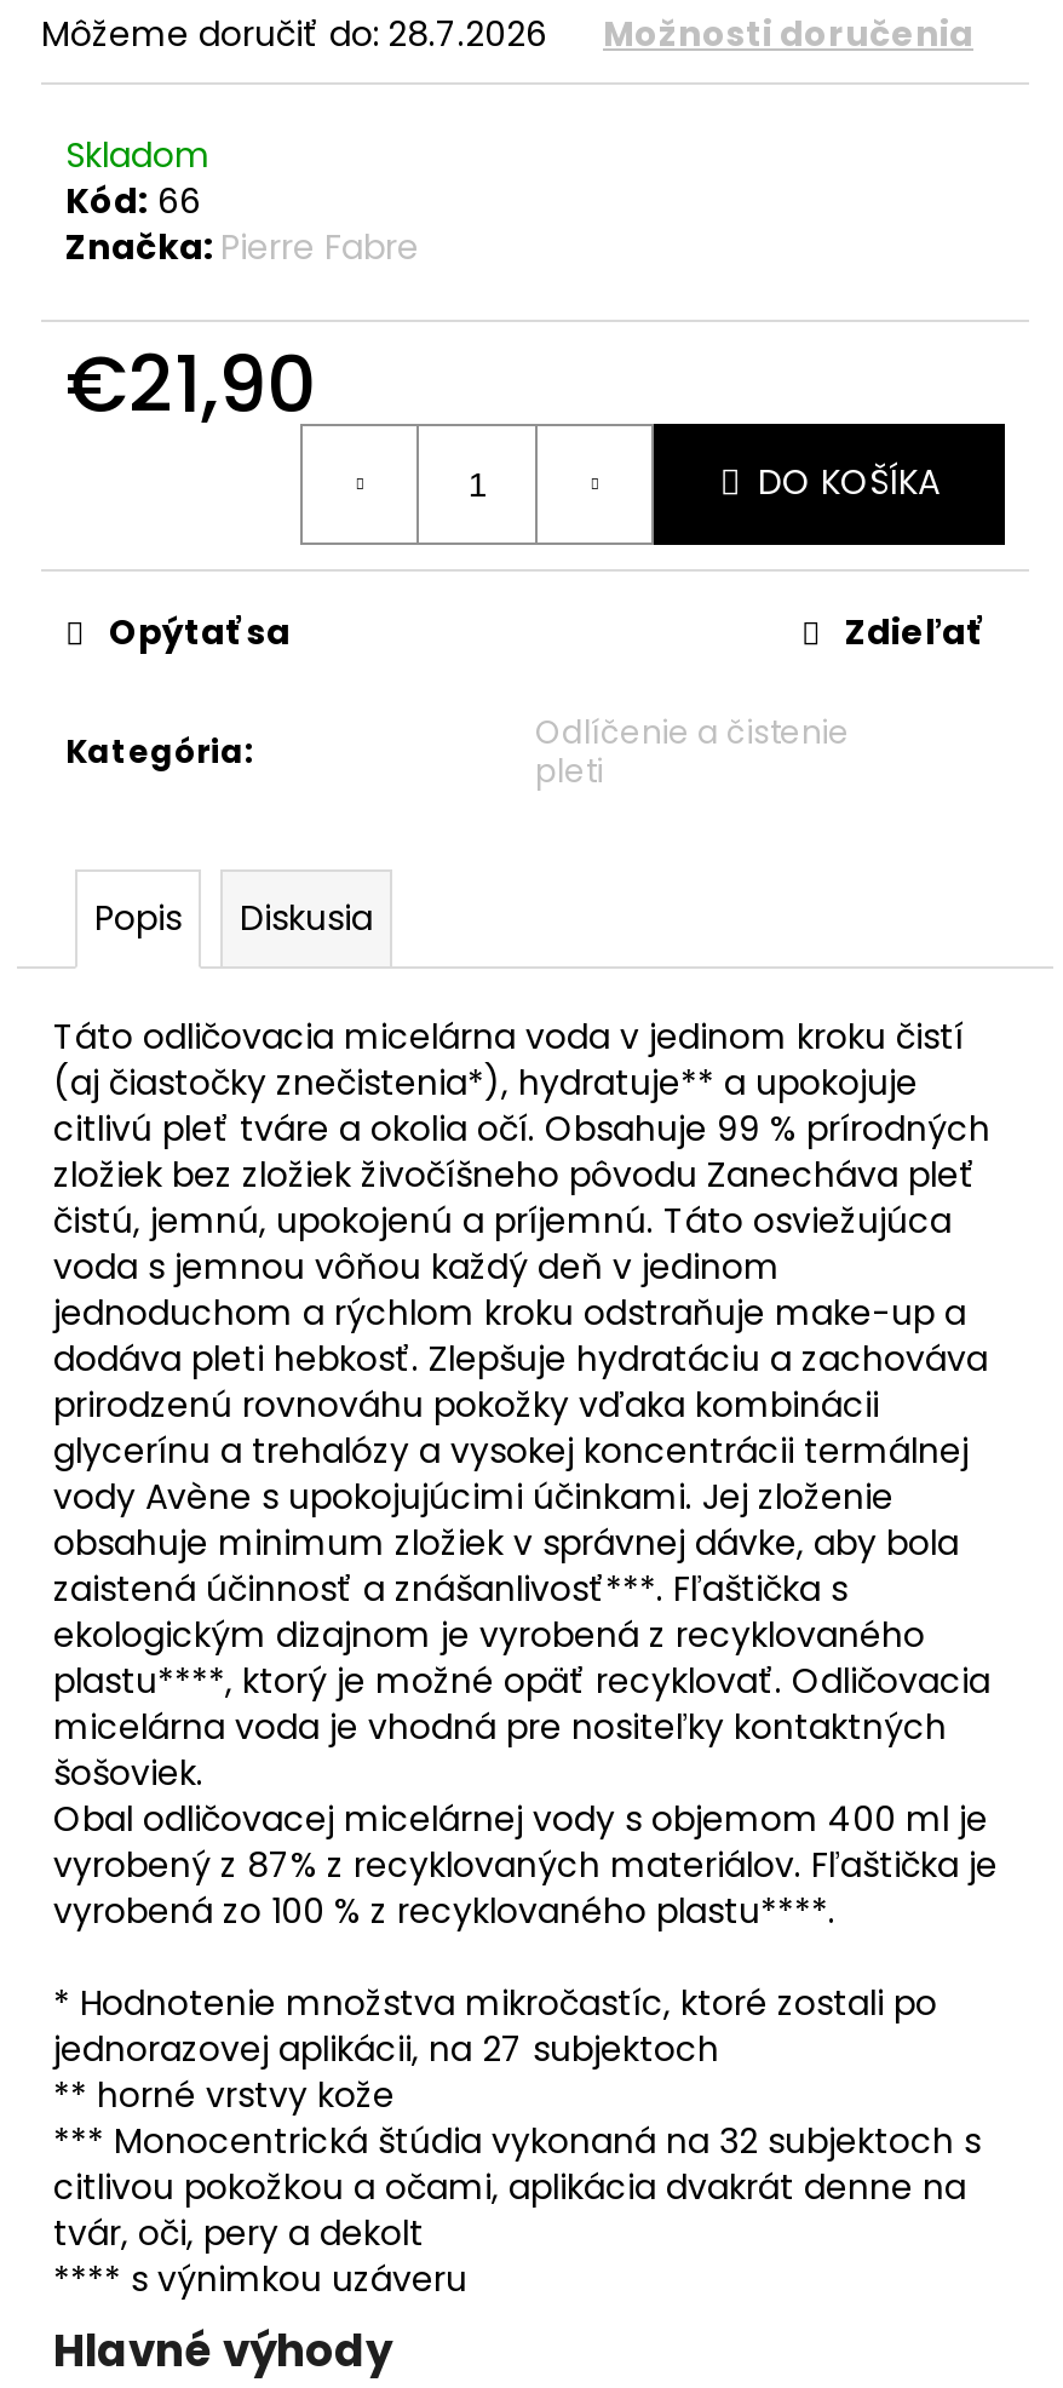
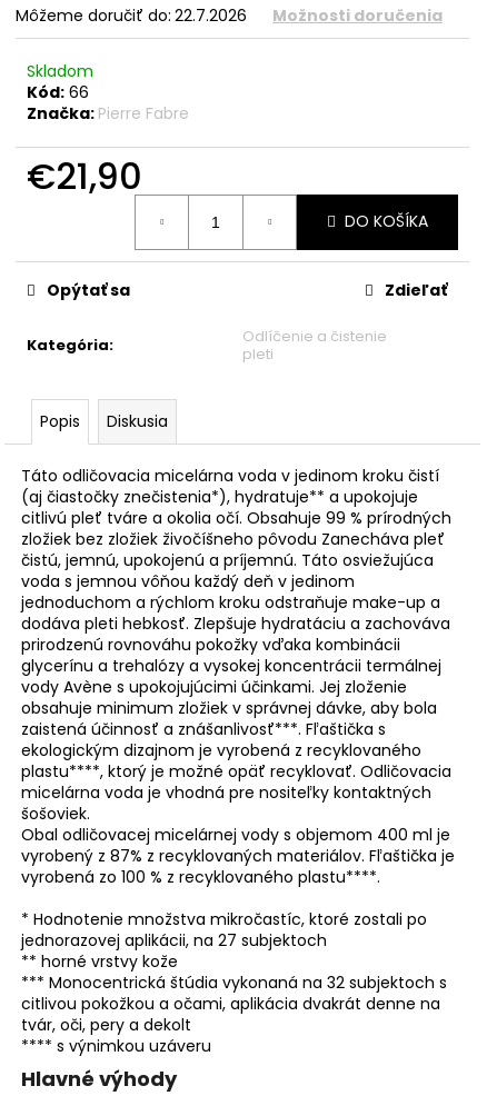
- Môžeme doručiť do: 28.7.2026
+ Môžeme doručiť do: 22.7.2026
